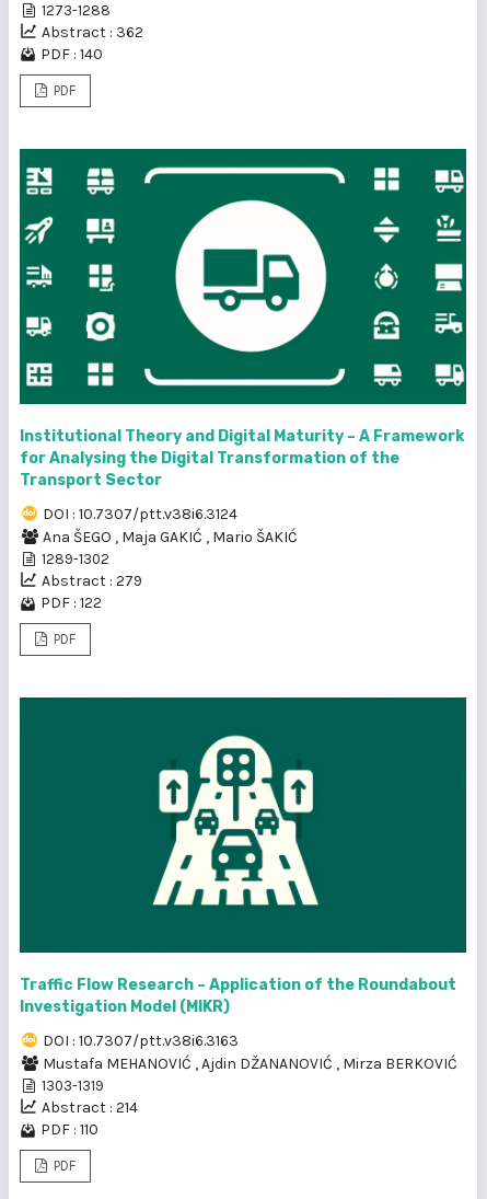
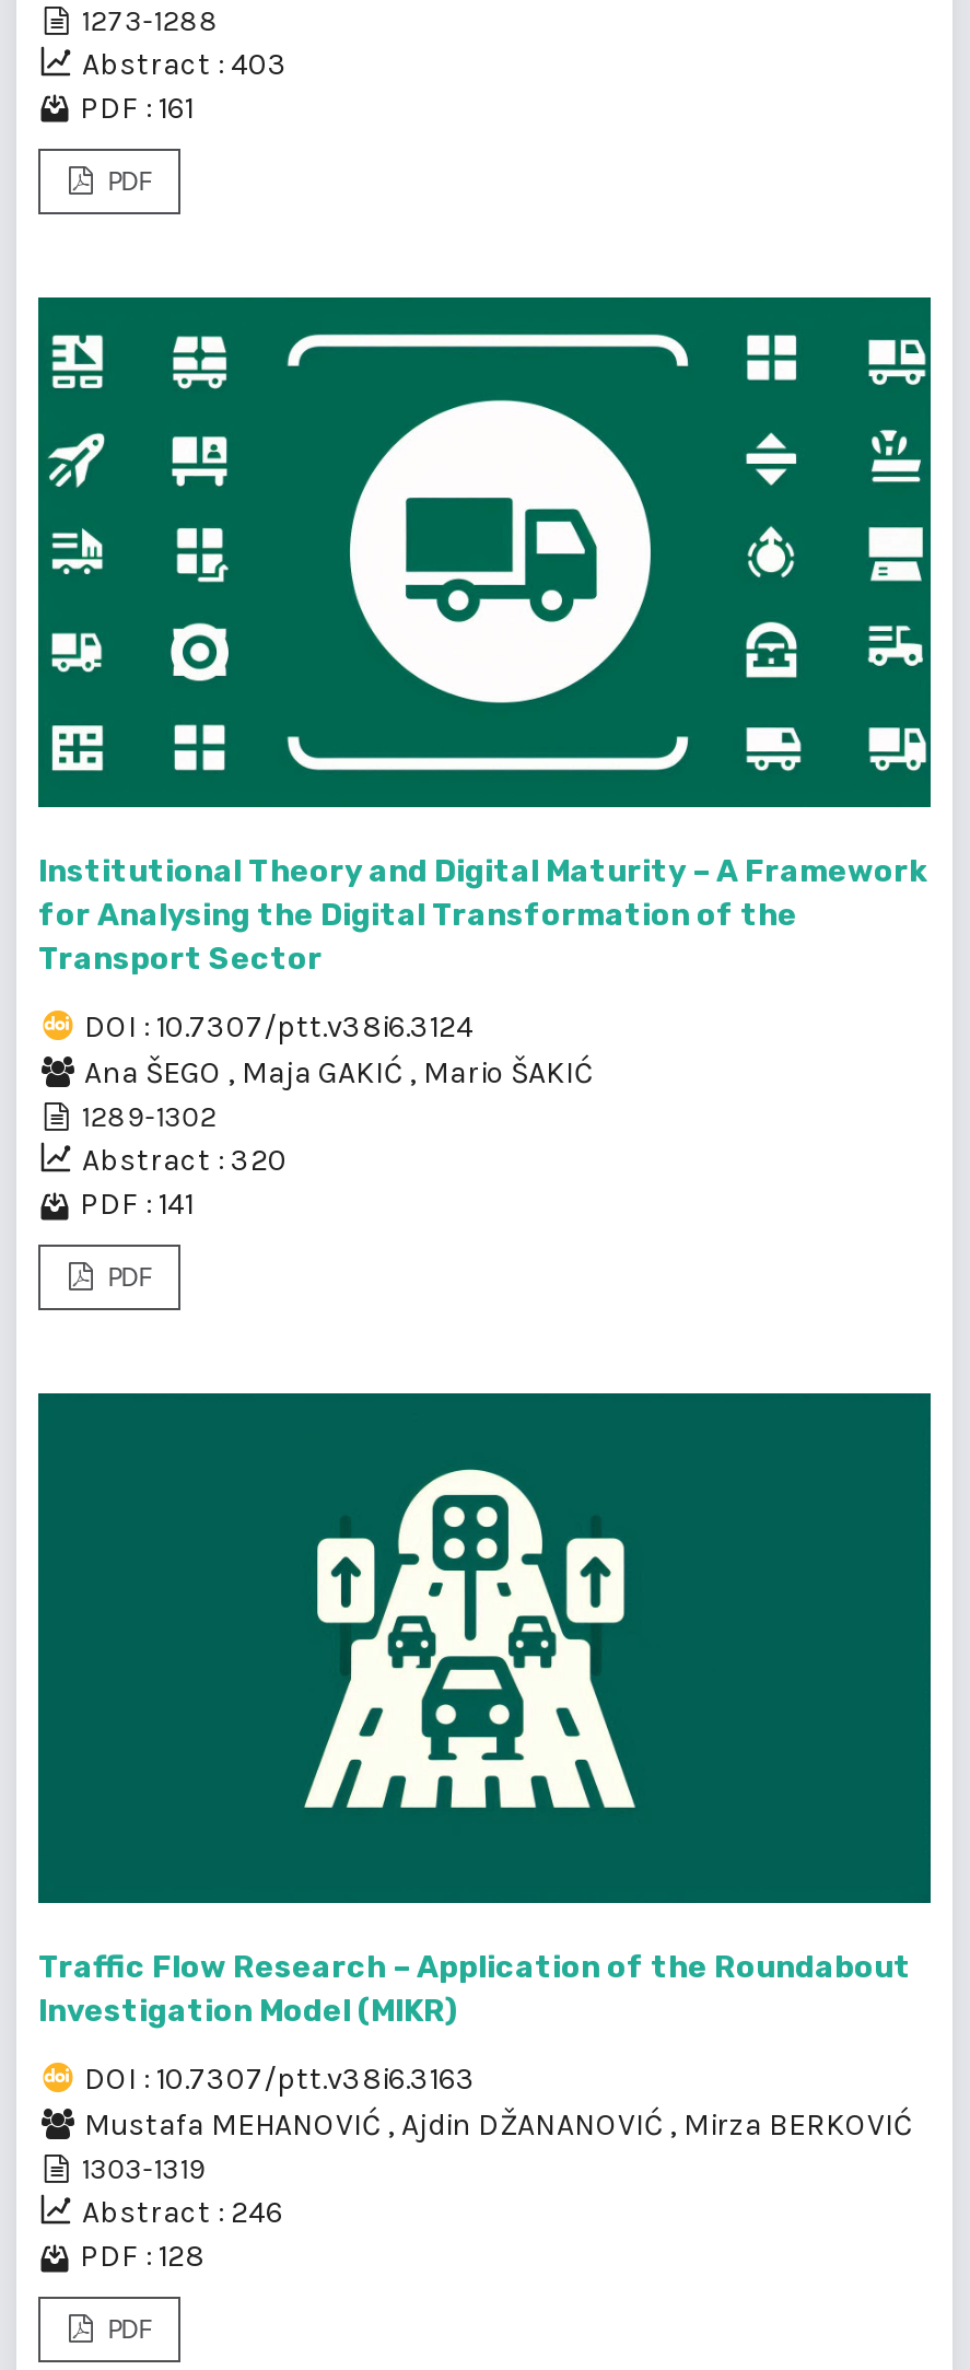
- Abstract : 362
+ Abstract : 403

- PDF : 140
+ PDF : 161

- Abstract : 279
+ Abstract : 320

- PDF : 122
+ PDF : 141

- Abstract : 214
+ Abstract : 246

- PDF : 110
+ PDF : 128
